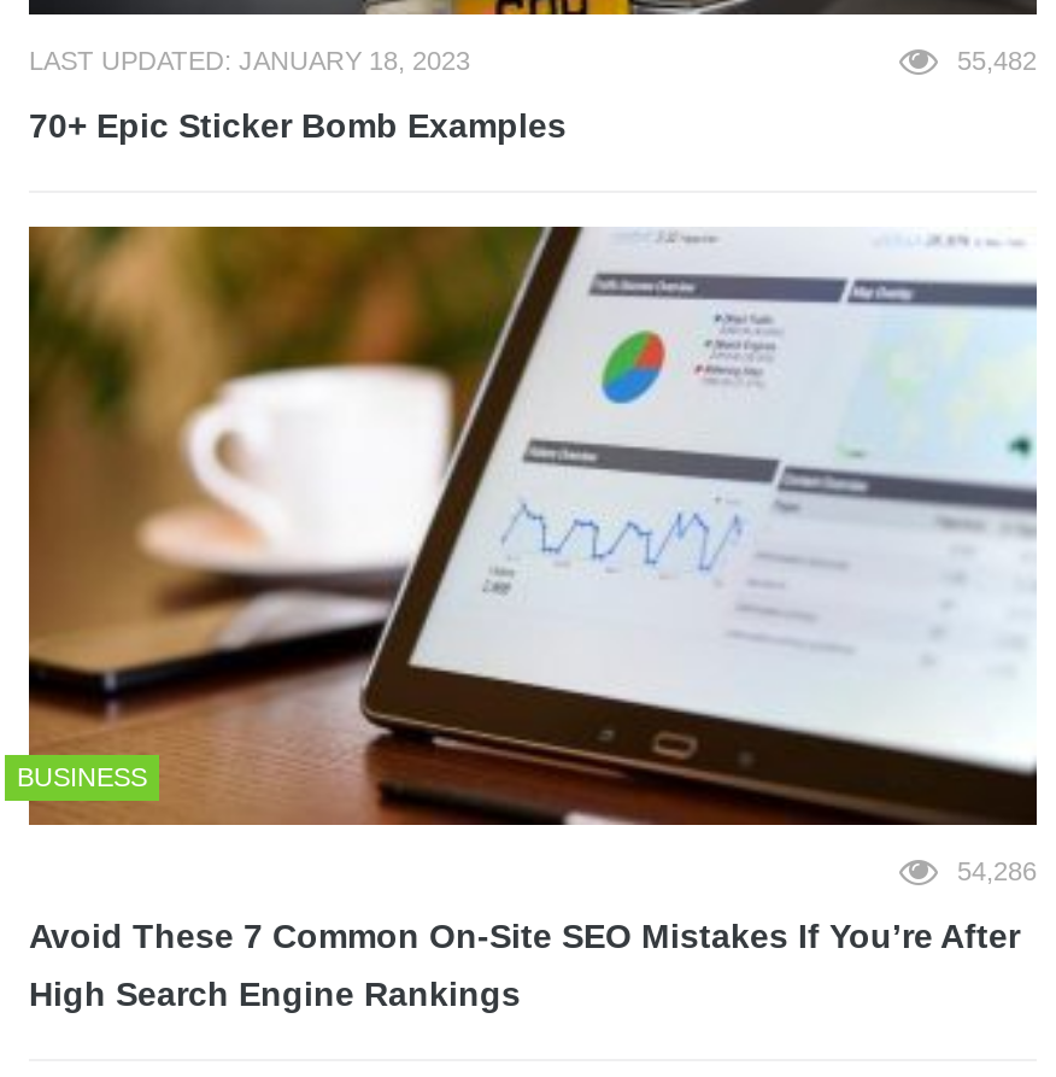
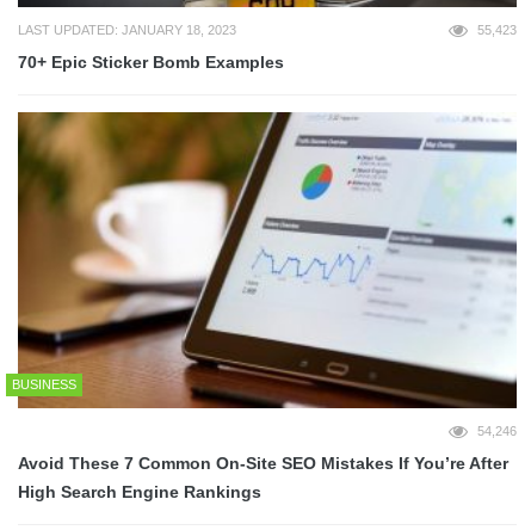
- 55,482
+ 55,423

- 54,286
+ 54,246
